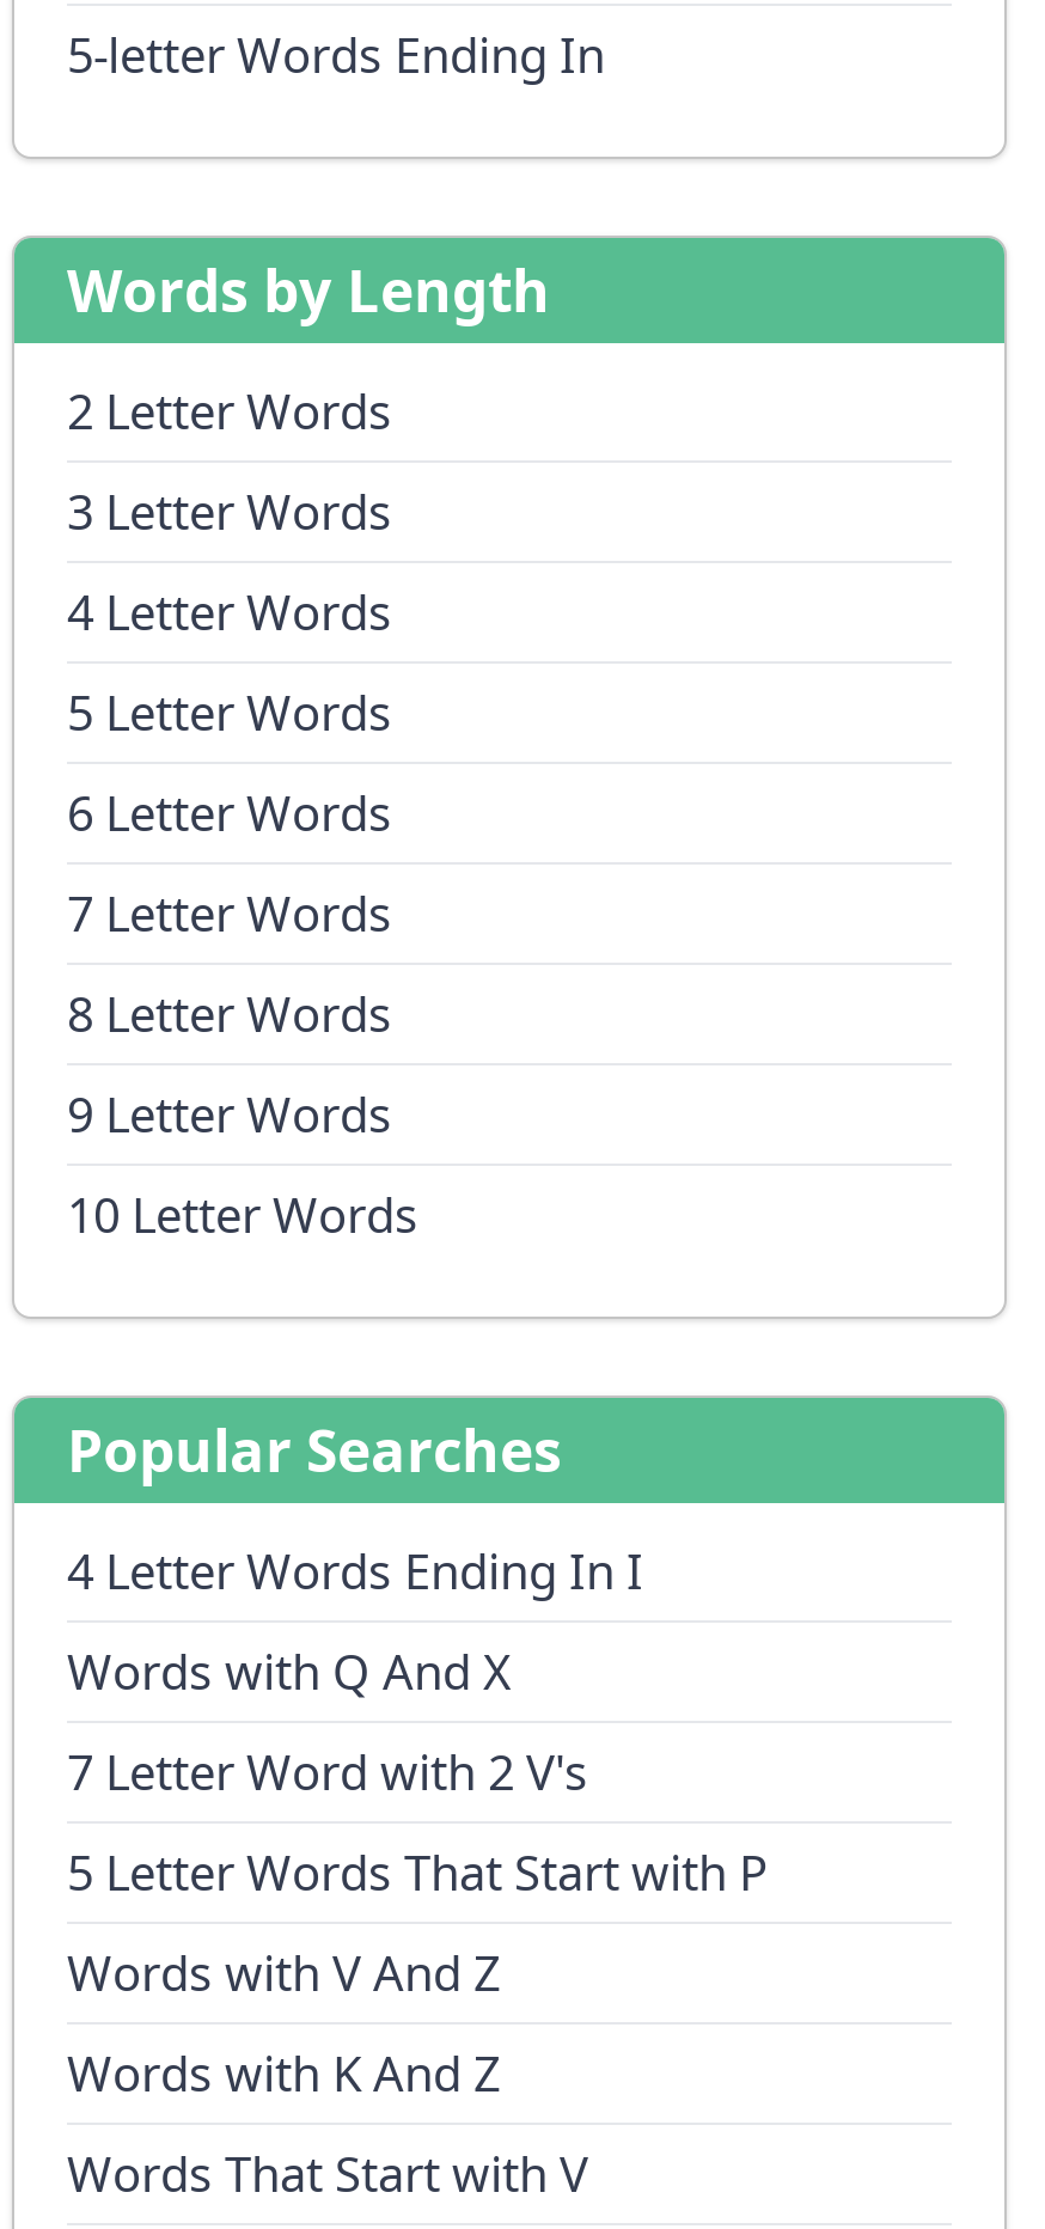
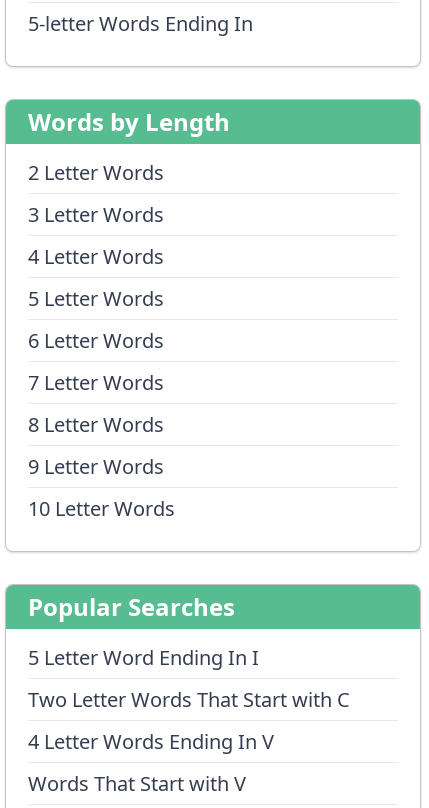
- 4 Letter Words Ending In I
- Words with Q And X
- 7 Letter Word with 2 V's
- 5 Letter Words That Start with P
- Words with V And Z
- Words with K And Z
+ 5 Letter Word Ending In I
+ Two Letter Words That Start with C
+ 4 Letter Words Ending In V
